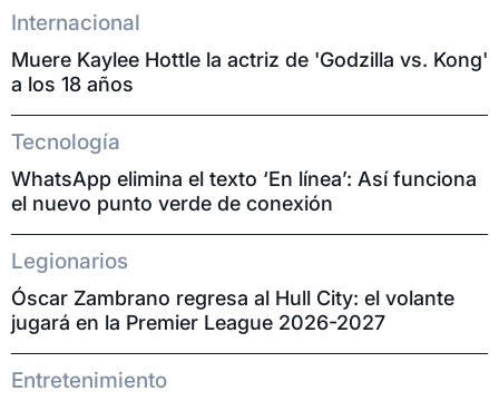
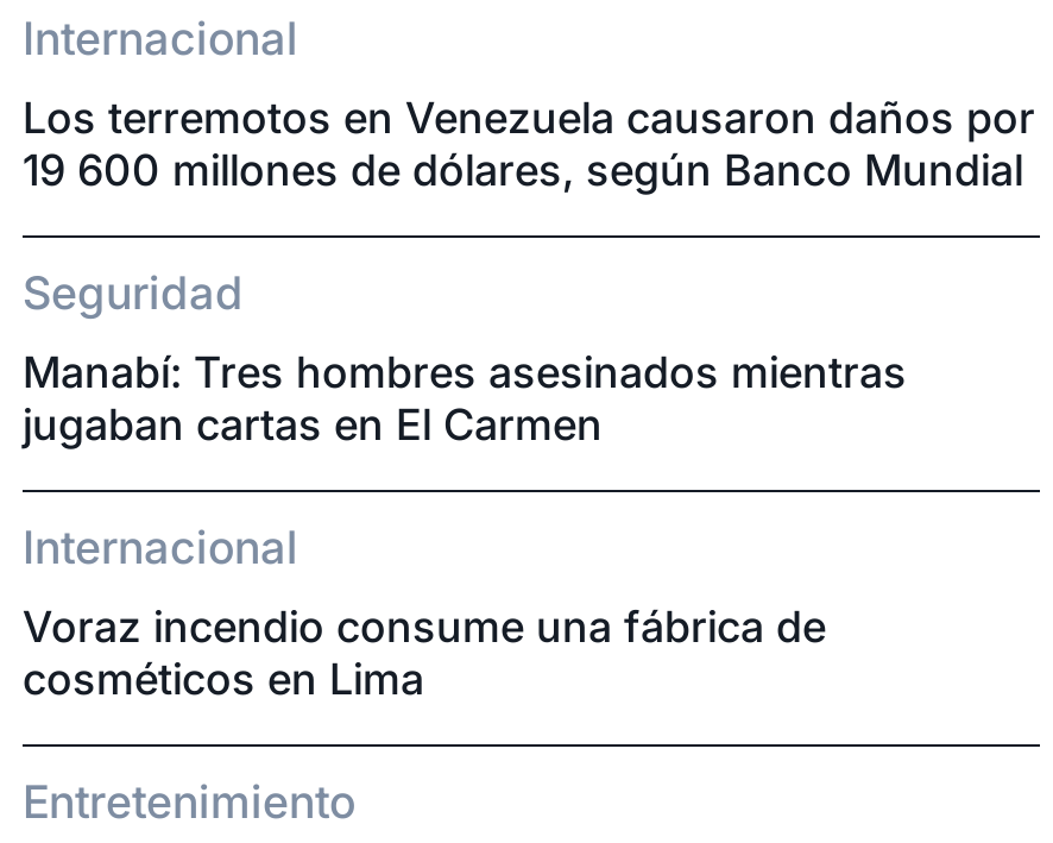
- Muere Kaylee Hottle la actriz de 'Godzilla vs. Kong'
- a los 18 años
+ Los terremotos en Venezuela causaron daños por
+ 19 600 millones de dólares, según Banco Mundial

- Tecnología
+ Seguridad

- WhatsApp elimina el texto ‘En línea’: Así funciona
- el nuevo punto verde de conexión
+ Manabí: Tres hombres asesinados mientras
+ jugaban cartas en El Carmen

- Legionarios
+ Internacional

- Óscar Zambrano regresa al Hull City: el volante
- jugará en la Premier League 2026-2027
+ Voraz incendio consume una fábrica de
+ cosméticos en Lima
